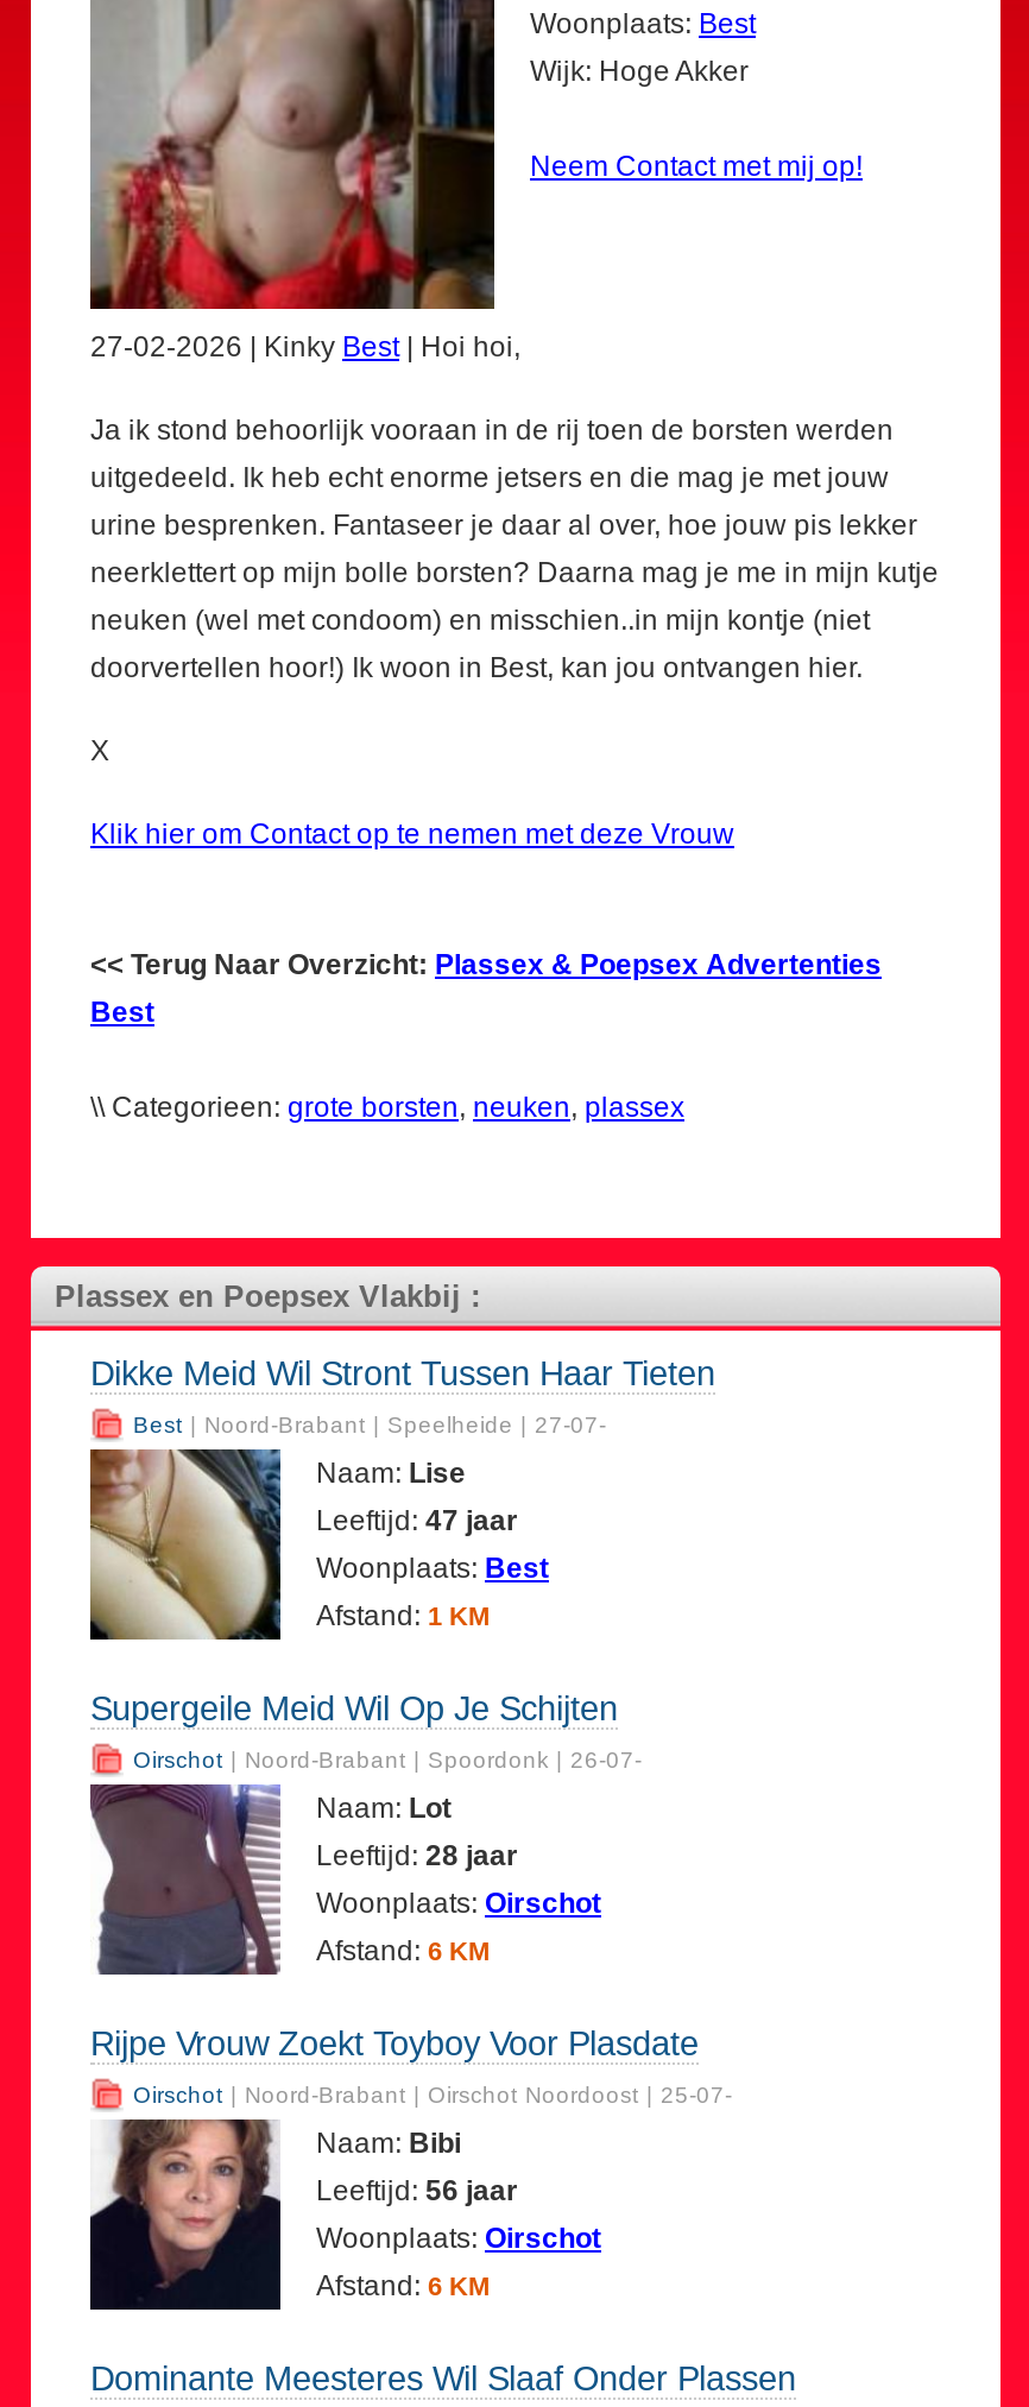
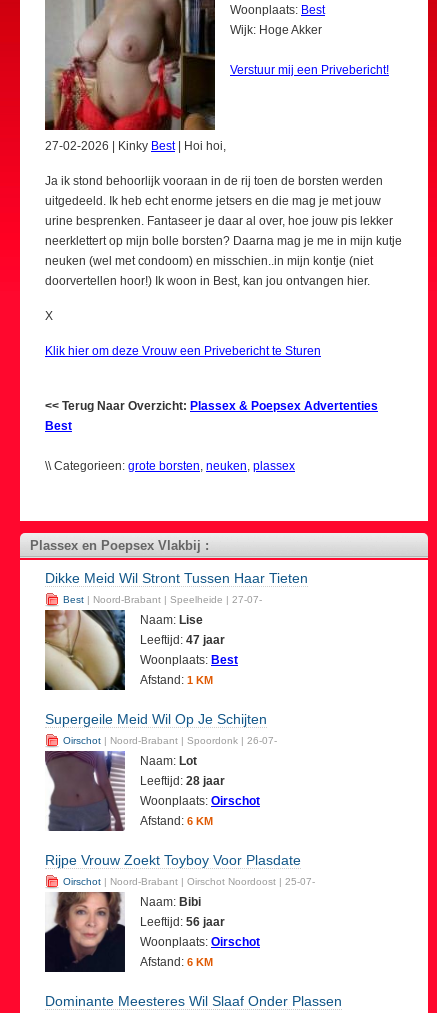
- Neem Contact met mij op!
+ Verstuur mij een Privebericht!

- Klik hier om Contact op te nemen met deze Vrouw
+ Klik hier om deze Vrouw een Privebericht te Sturen
